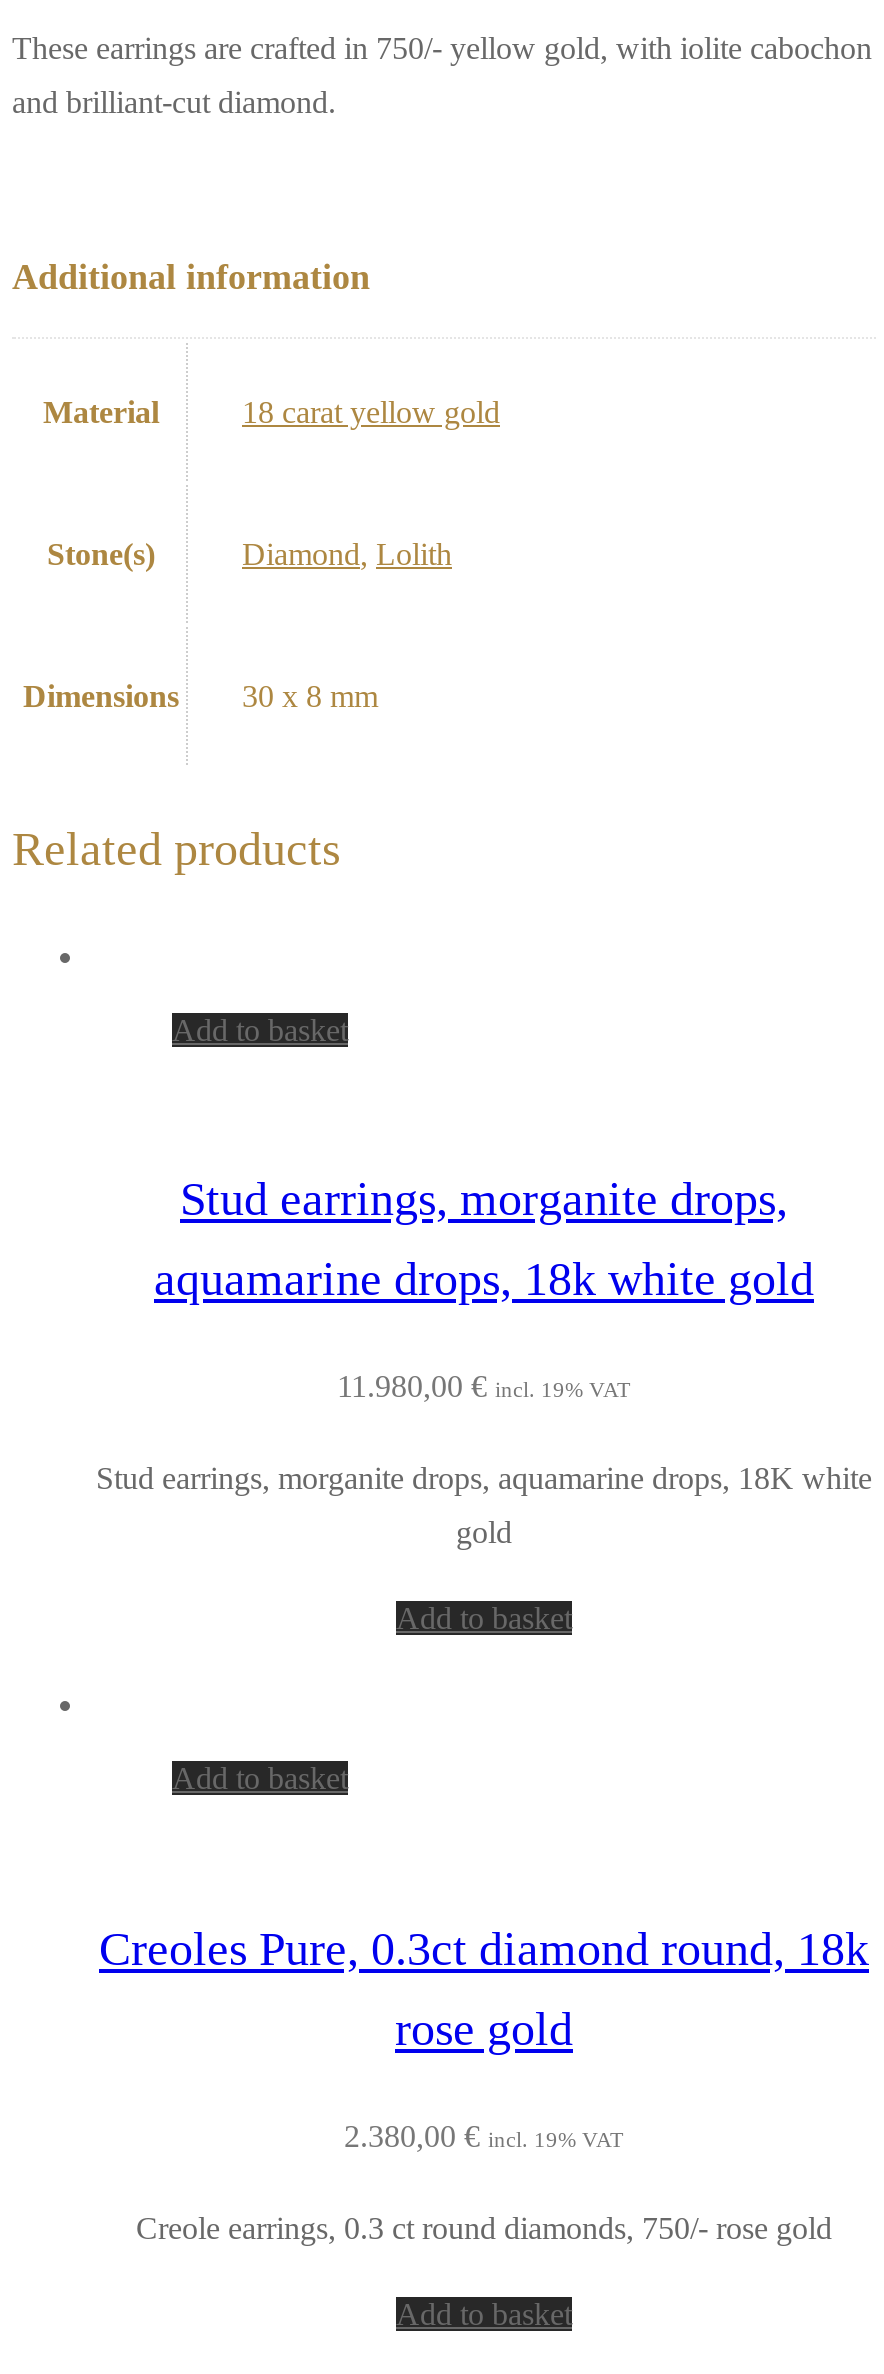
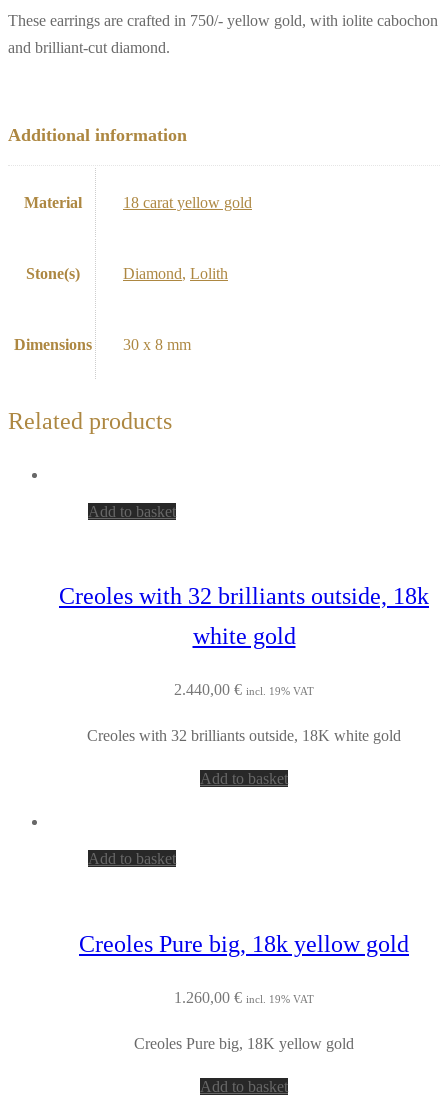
- Stud earrings, morganite drops,
- aquamarine drops, 18k white gold
- 11.980,00 € incl. 19% VAT
- Stud earrings, morganite drops, aquamarine drops, 18K white
- gold
+ Creoles with 32 brilliants outside, 18k
+ white gold
+ 2.440,00 € incl. 19% VAT
+ Creoles with 32 brilliants outside, 18K white gold

- Creoles Pure, 0.3ct diamond round, 18k
- rose gold
- 2.380,00 € incl. 19% VAT
- Creole earrings, 0.3 ct round diamonds, 750/- rose gold
+ Creoles Pure big, 18k yellow gold
+ 1.260,00 € incl. 19% VAT
+ Creoles Pure big, 18K yellow gold
